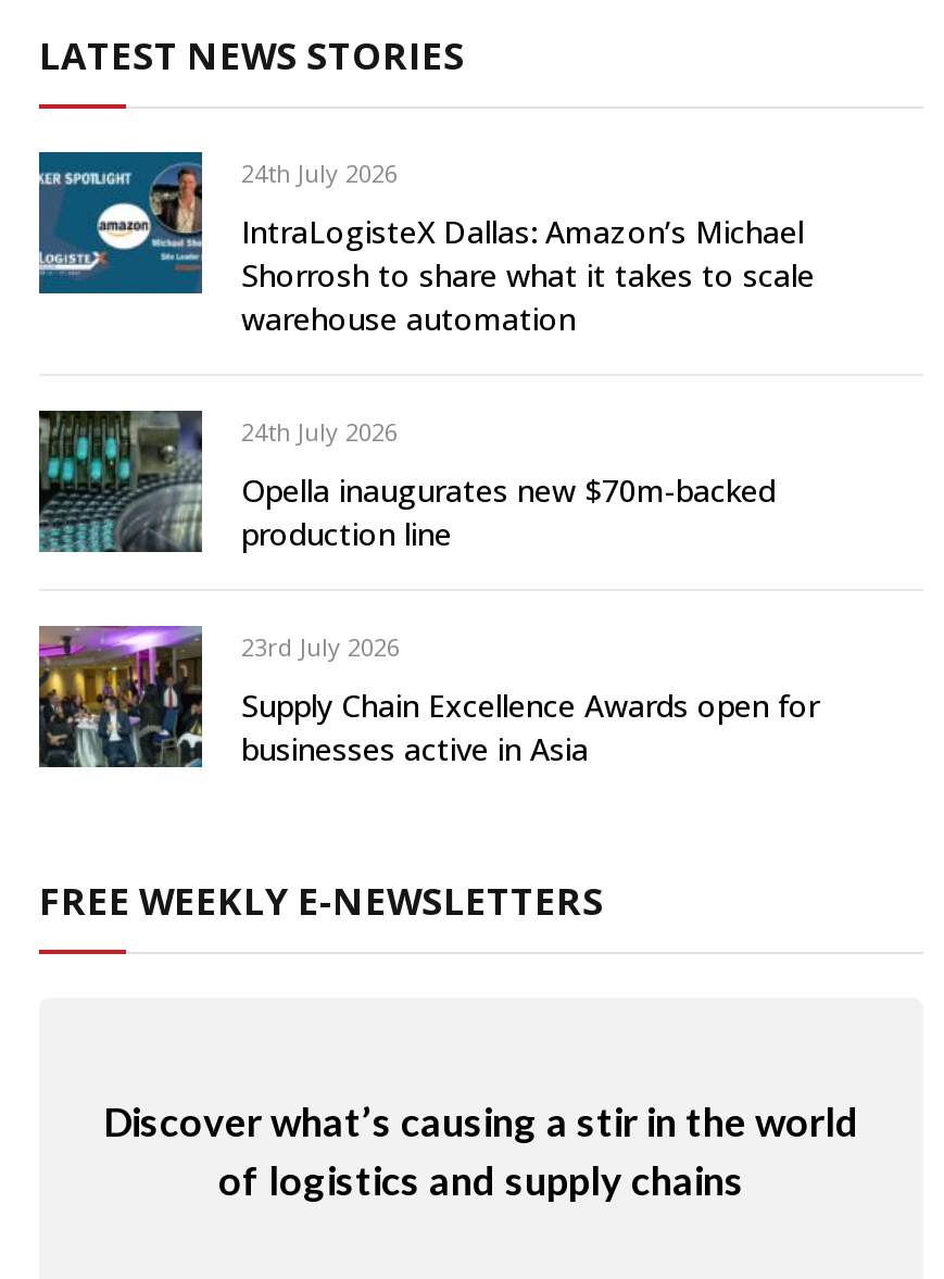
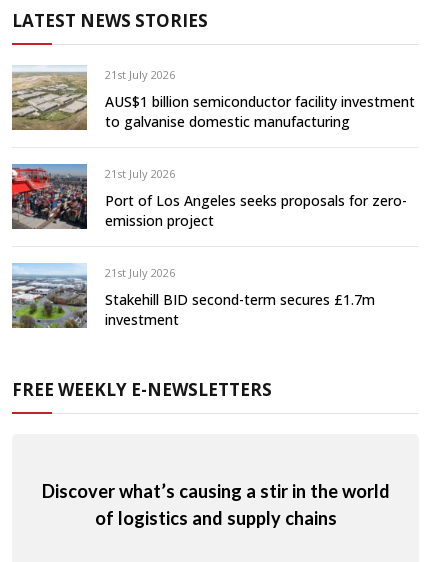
- [image]
- 24th July 2026
+ [image]
+ 21st July 2026

- IntraLogisteX Dallas: Amazon’s Michael
- Shorrosh to share what it takes to scale
- warehouse automation
+ AUS$1 billion semiconductor facility investment
+ to galvanise domestic manufacturing

- [image]
- 24th July 2026
+ [image]
+ 21st July 2026

- Opella inaugurates new $70m-backed
- production line
+ Port of Los Angeles seeks proposals for zero-
+ emission project

- [image]
- 23rd July 2026
+ [image]
+ 21st July 2026

- Supply Chain Excellence Awards open for
- businesses active in Asia
+ Stakehill BID second-term secures £1.7m
+ investment
